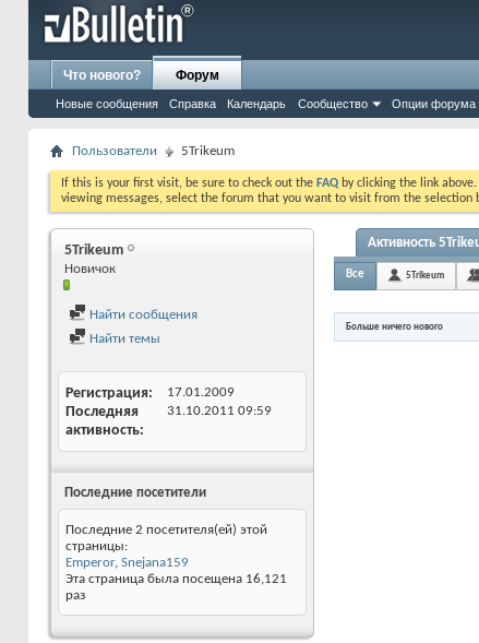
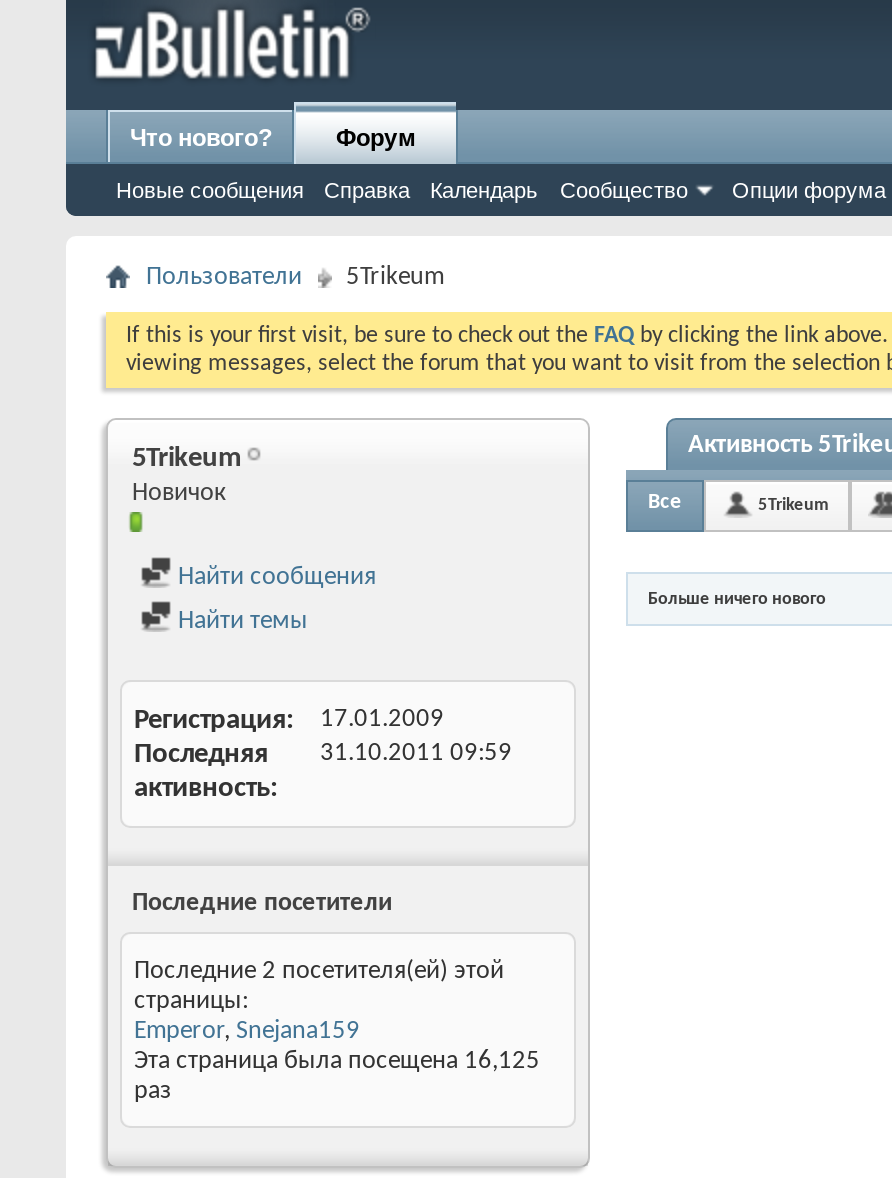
- Эта страница была посещена 16,121
+ Эта страница была посещена 16,125
